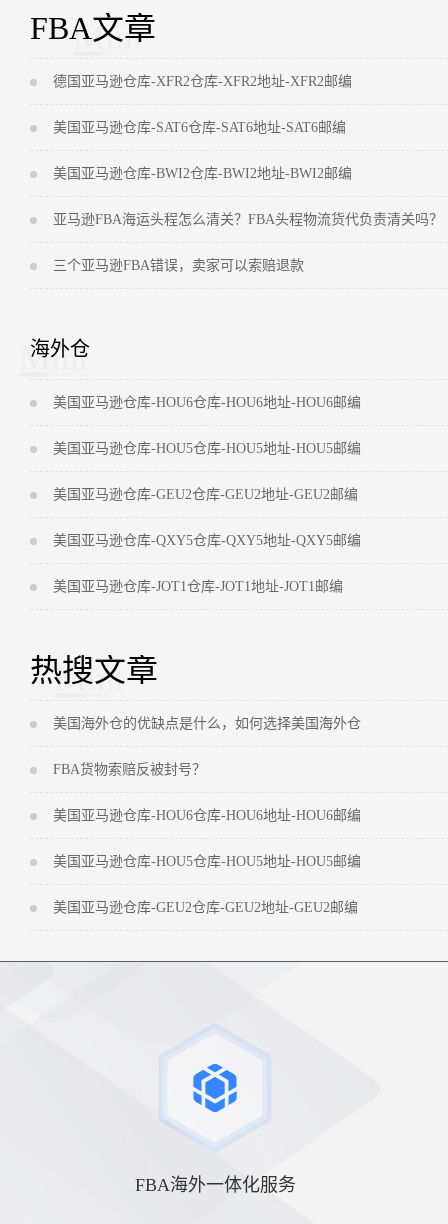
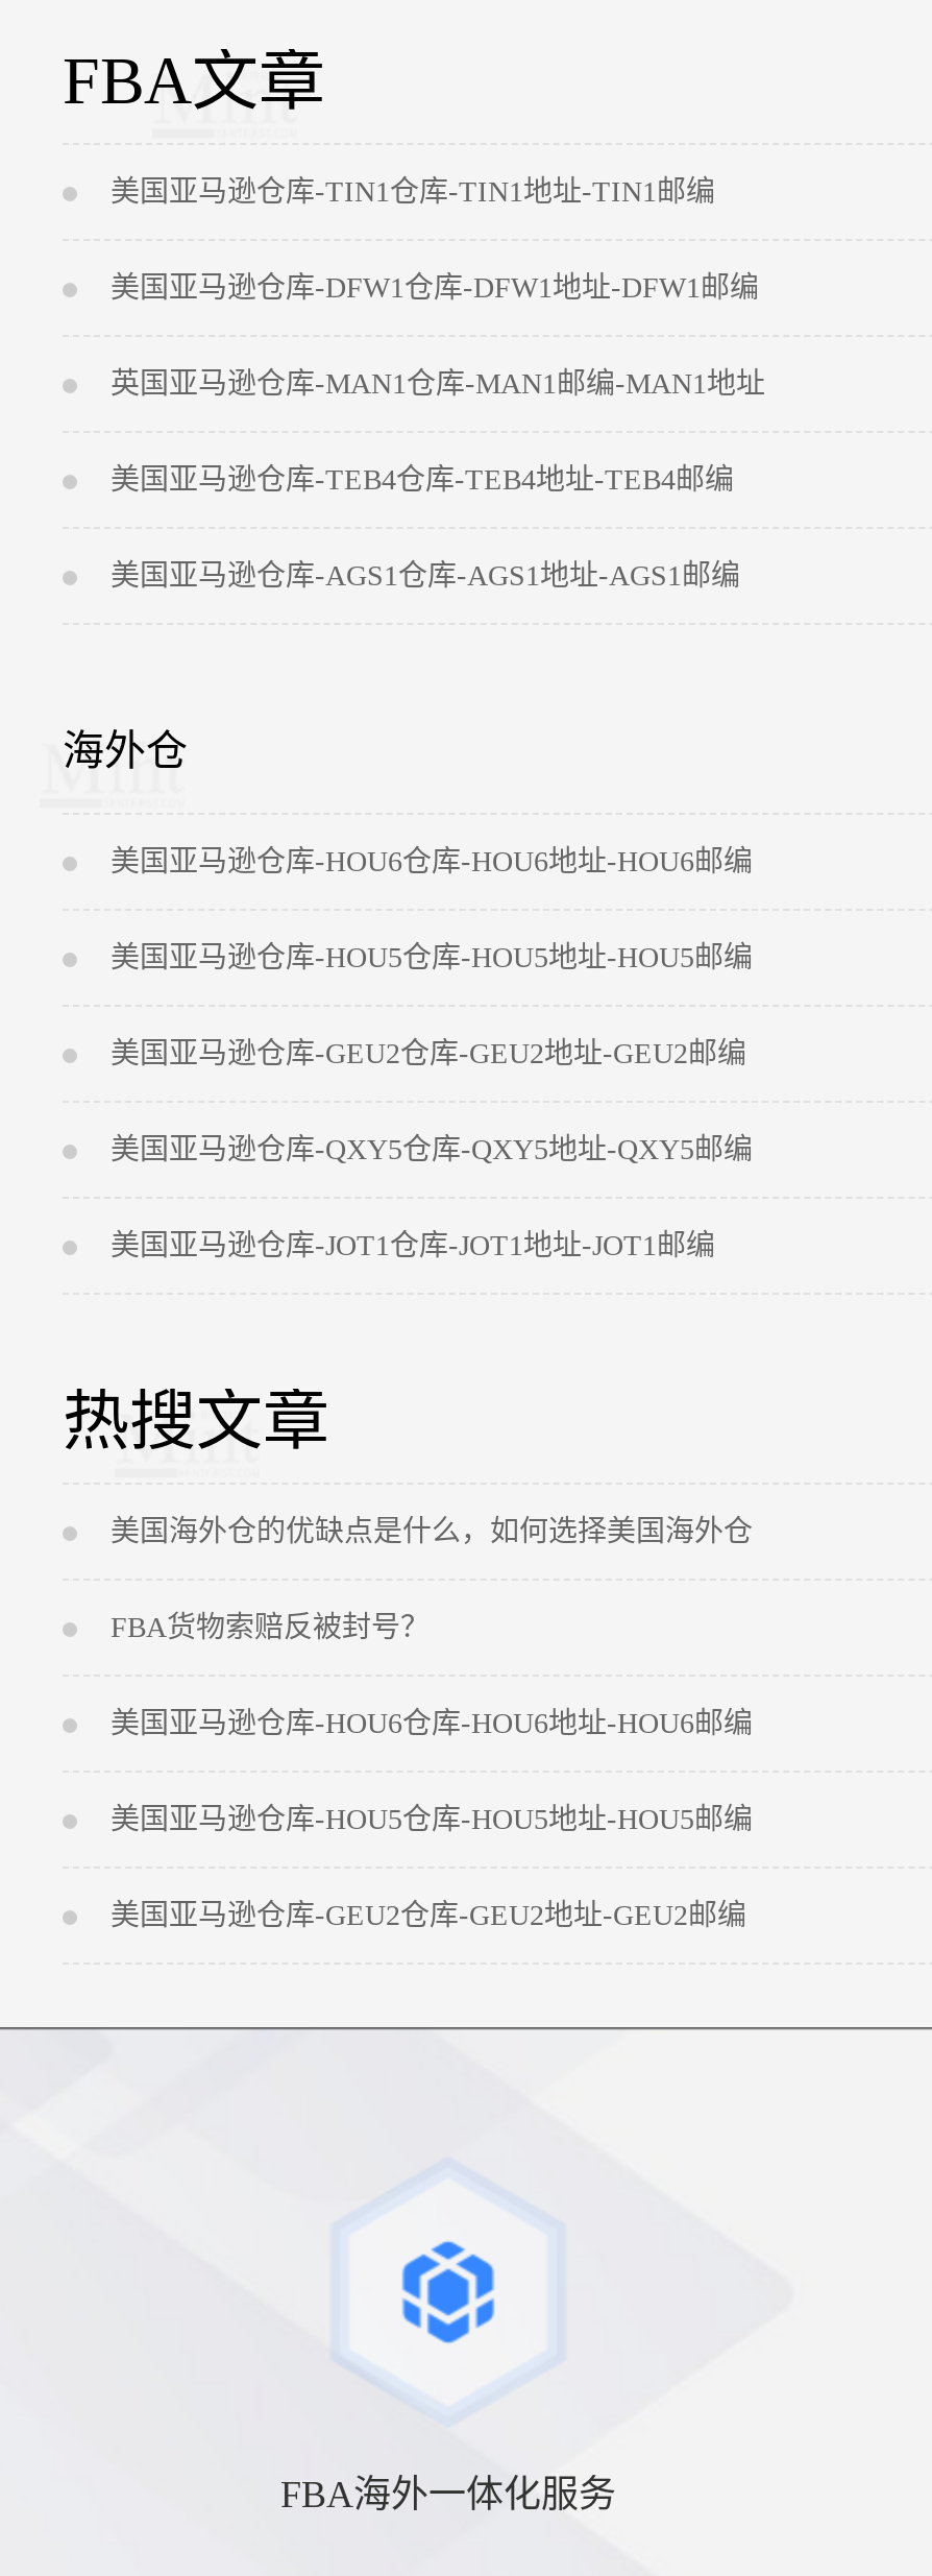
- 德国亚马逊仓库-XFR2仓库-XFR2地址-XFR2邮编
+ 美国亚马逊仓库-TIN1仓库-TIN1地址-TIN1邮编

- 美国亚马逊仓库-SAT6仓库-SAT6地址-SAT6邮编
+ 美国亚马逊仓库-DFW1仓库-DFW1地址-DFW1邮编

- 美国亚马逊仓库-BWI2仓库-BWI2地址-BWI2邮编
+ 英国亚马逊仓库-MAN1仓库-MAN1邮编-MAN1地址

- 亚马逊FBA海运头程怎么清关？FBA头程物流货代负责清关吗？
+ 美国亚马逊仓库-TEB4仓库-TEB4地址-TEB4邮编

- 三个亚马逊FBA错误，卖家可以索赔退款
+ 美国亚马逊仓库-AGS1仓库-AGS1地址-AGS1邮编
